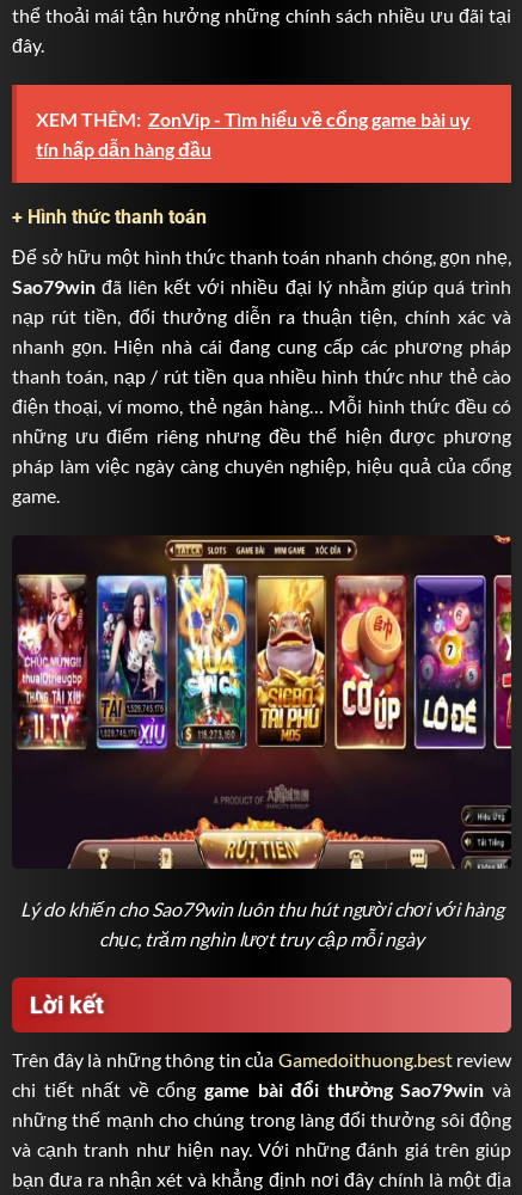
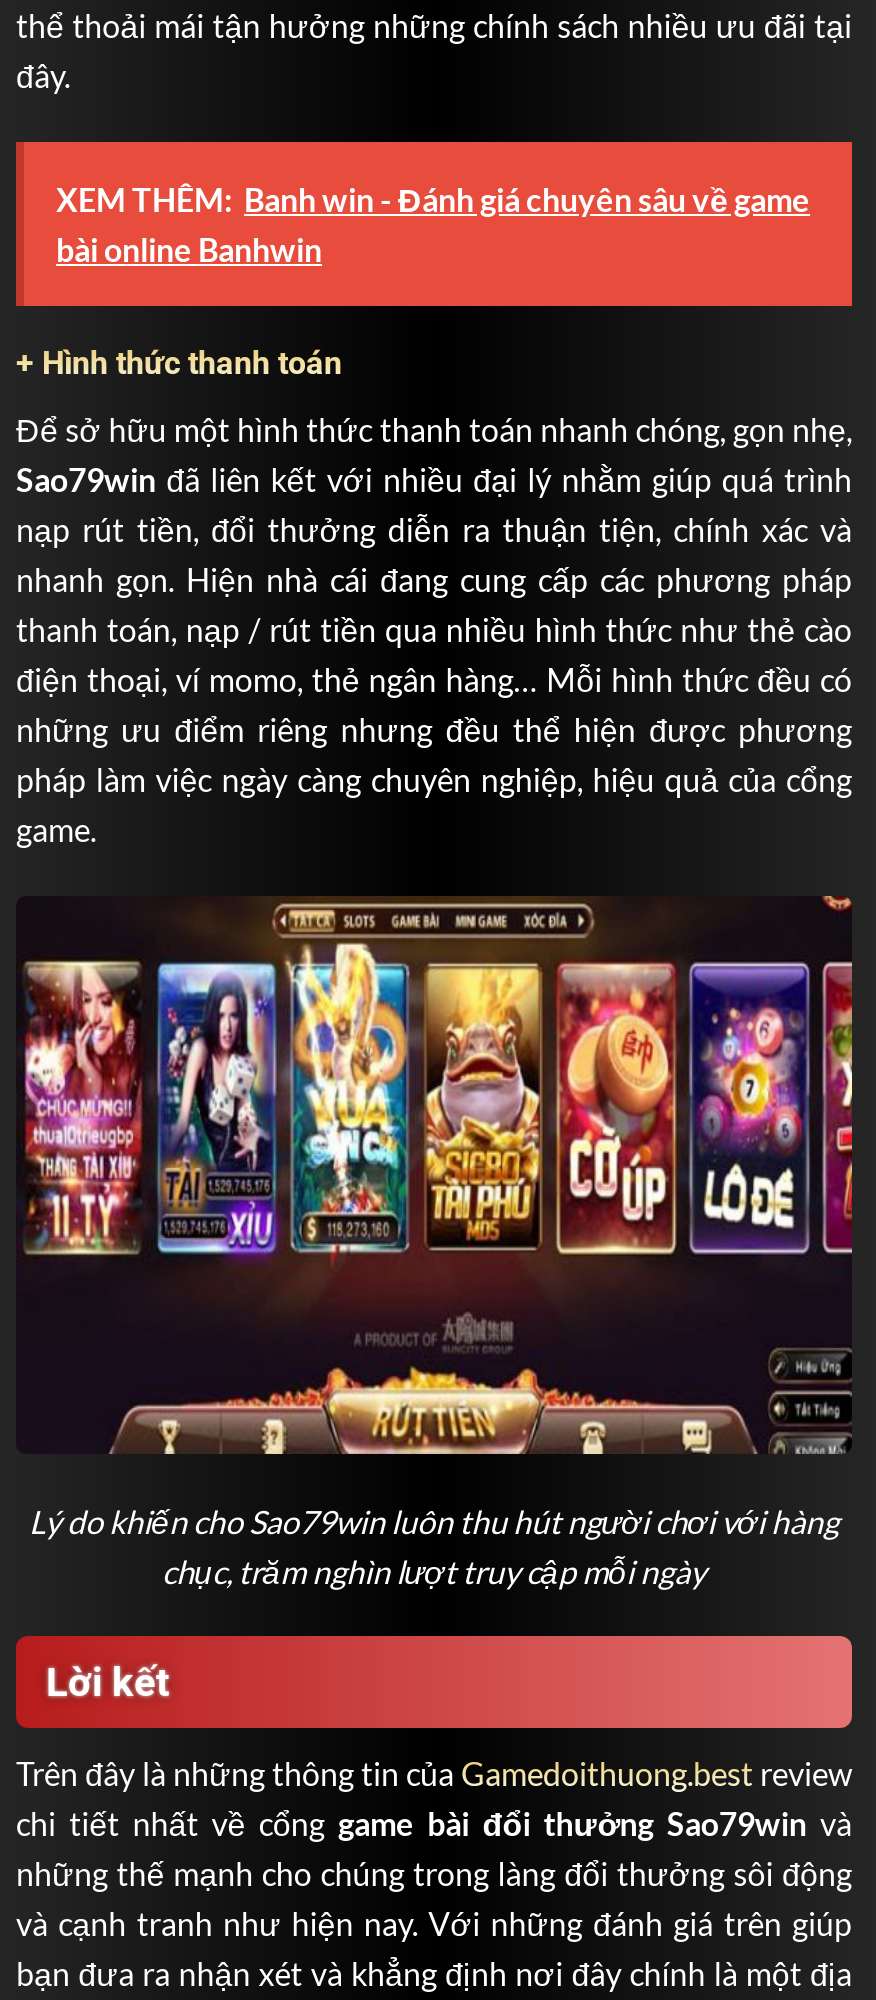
- XEM THÊM: ZonVip - Tìm hiểu về cổng game bài uy
- tín hấp dẫn hàng đầu
+ XEM THÊM: Banh win - Đánh giá chuyên sâu về game
+ bài online Banhwin
